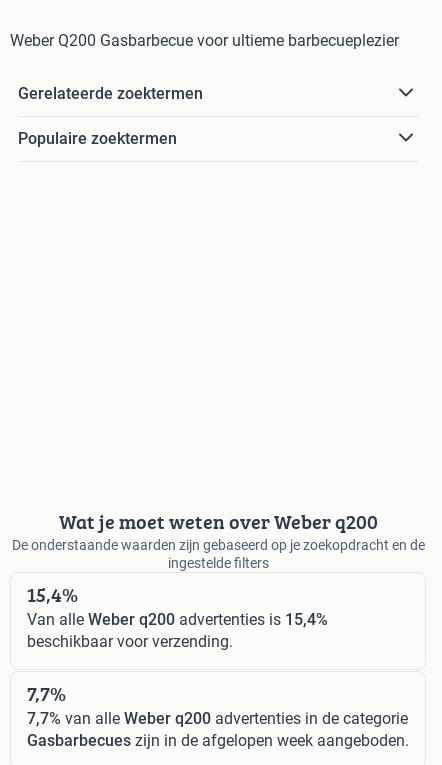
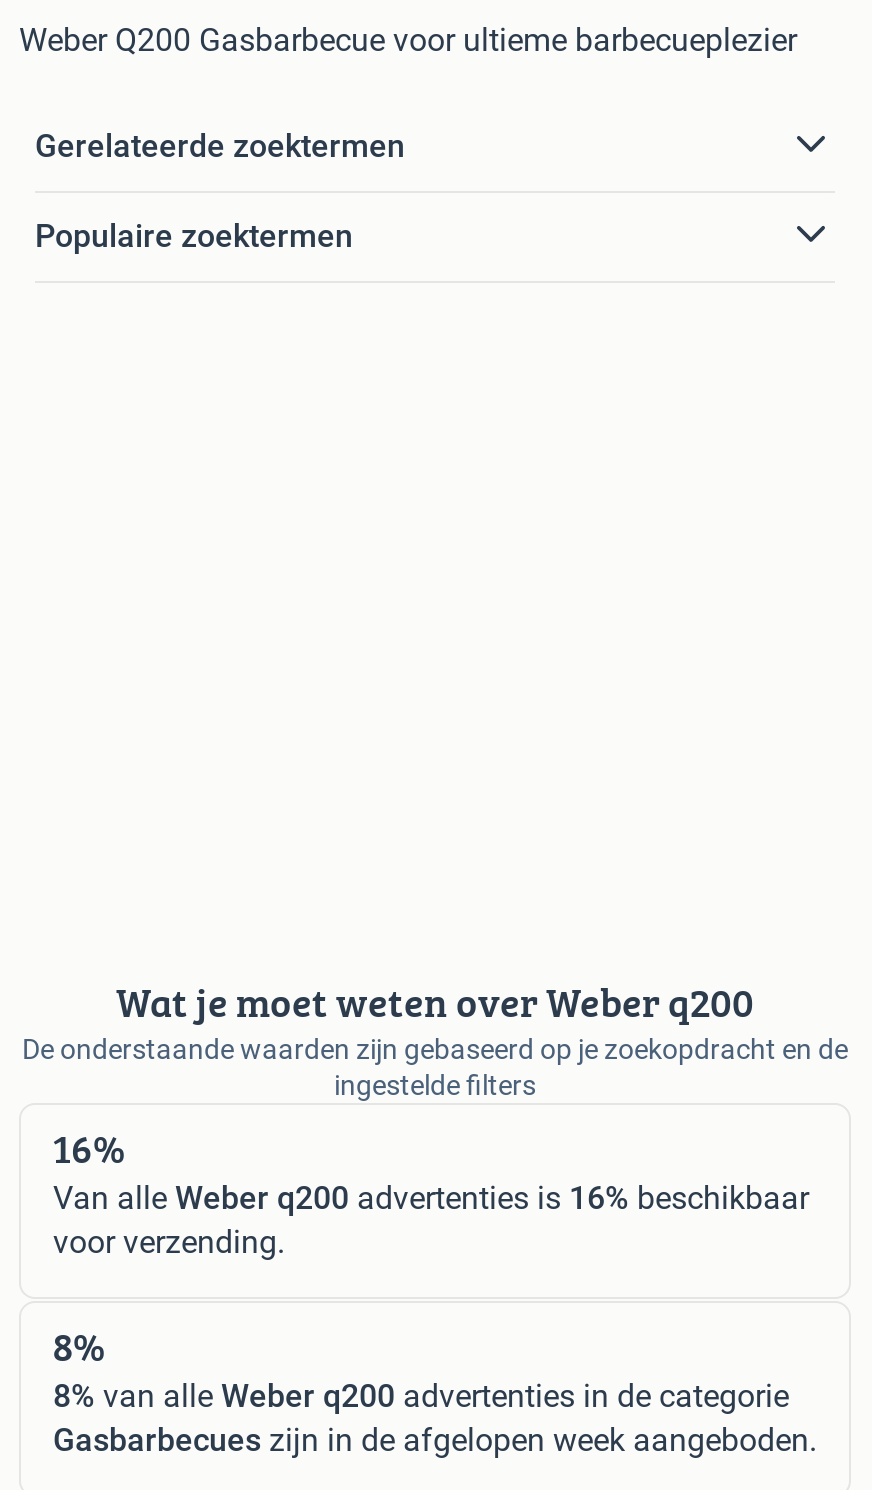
- 15,4%
- Van alle Weber q200 advertenties is 15,4%
- beschikbaar voor verzending.
+ 16%
+ Van alle Weber q200 advertenties is 16% beschikbaar
+ voor verzending.

- 7,7%
- 7,7% van alle Weber q200 advertenties in de categorie
+ 8%
+ 8% van alle Weber q200 advertenties in de categorie
